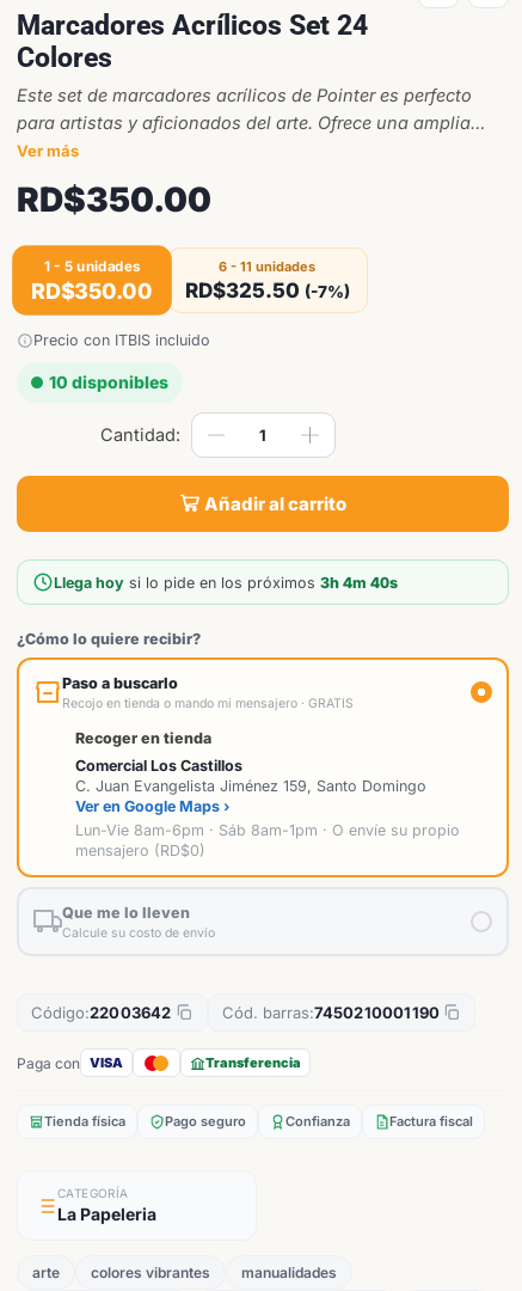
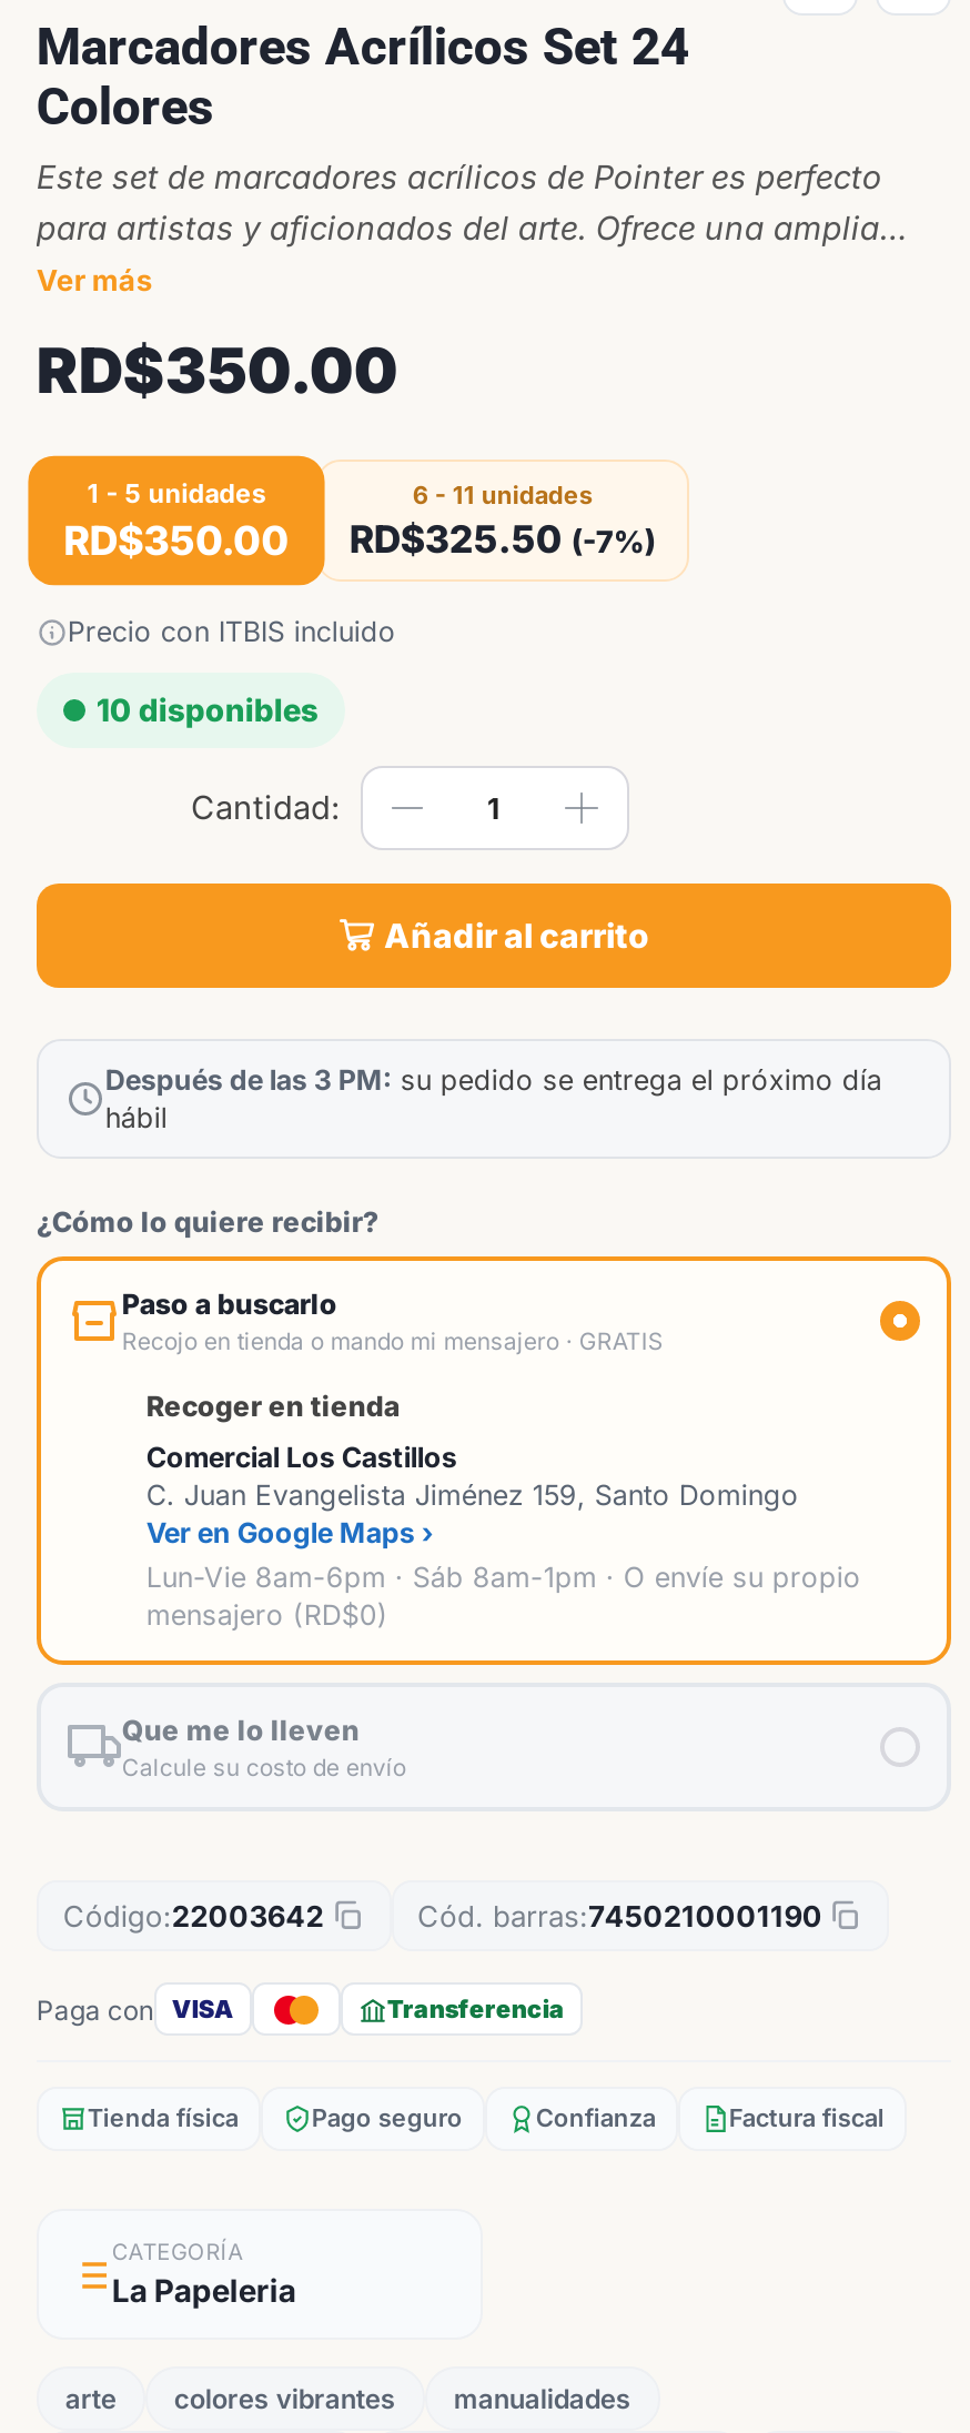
- Llega hoy si lo pide en los próximos 3h 4m 40s
+ Después de las 3 PM: su pedido se entrega el próximo día
+ hábil
